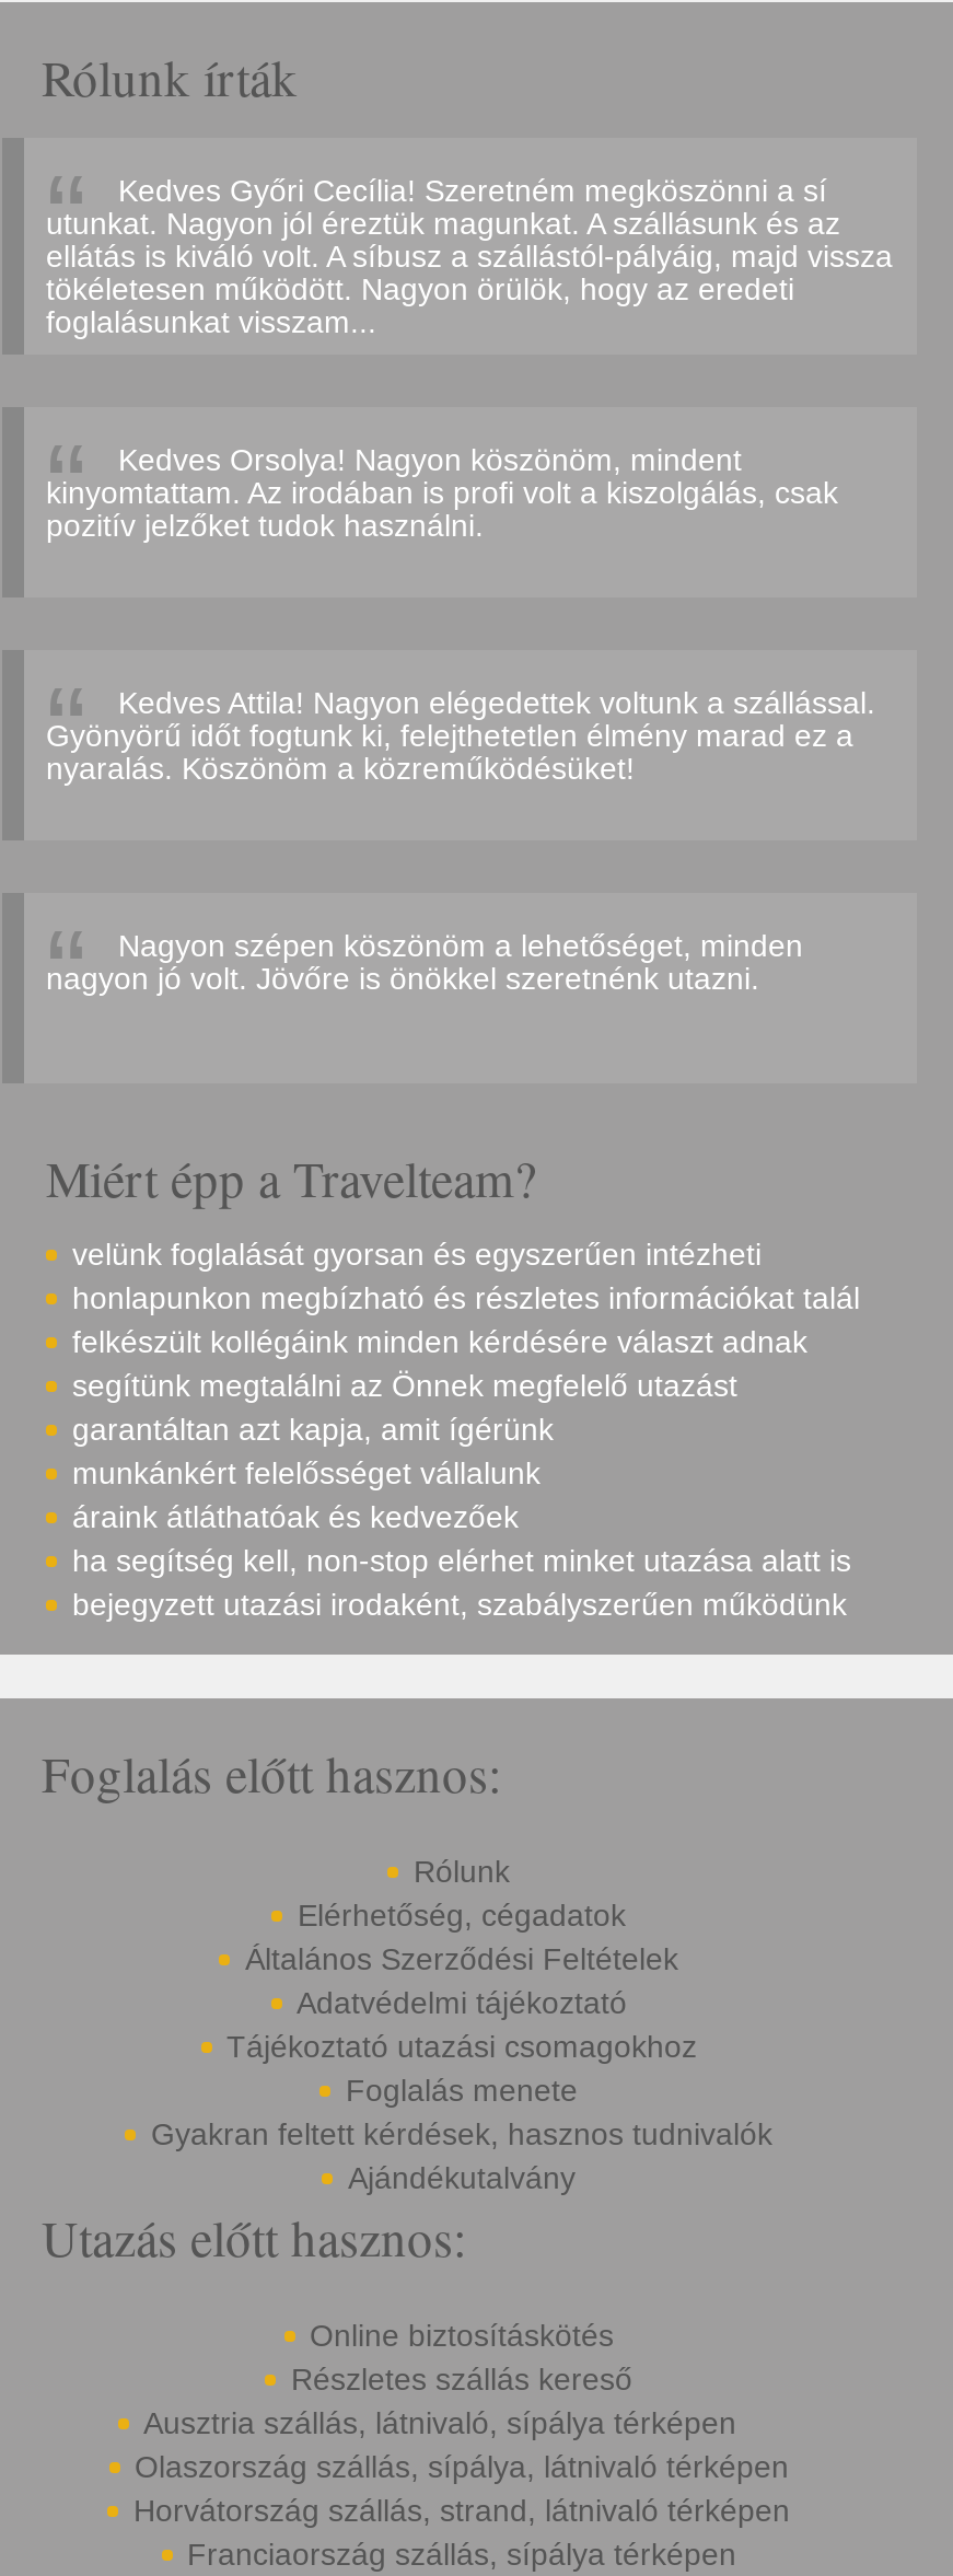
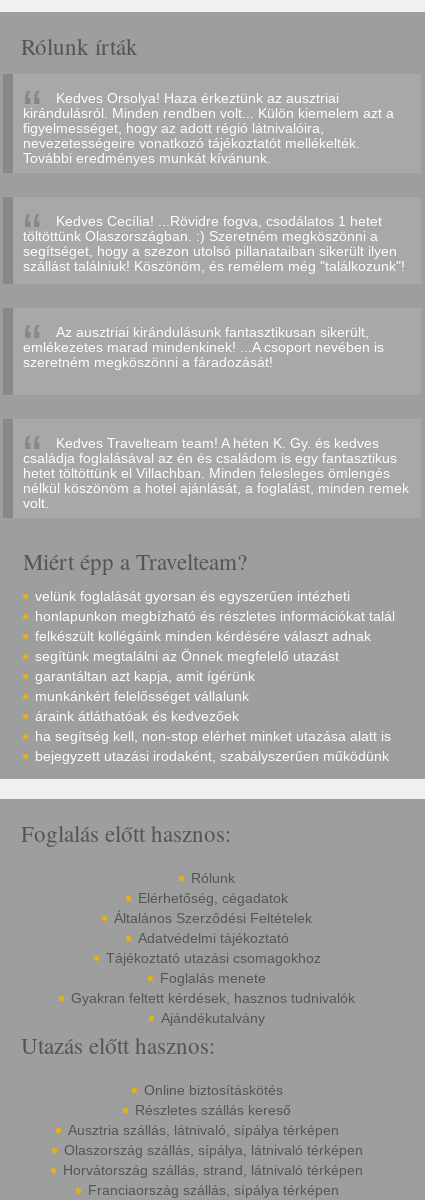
- Kedves Győri Cecília! Szeretném megköszönni a sí
- utunkat. Nagyon jól éreztük magunkat. A szállásunk és az
- ellátás is kiváló volt. A síbusz a szállástól-pályáig, majd vissza
- tökéletesen működött. Nagyon örülök, hogy az eredeti
- foglalásunkat visszam...
+ Kedves Orsolya! Haza érkeztünk az ausztriai
+ kirándulásról. Minden rendben volt... Külön kiemelem azt a
+ figyelmességet, hogy az adott régió látnivalóira,
+ nevezetességeire vonatkozó tájékoztatót mellékelték.
+ További eredményes munkát kívánunk.

- Kedves Orsolya! Nagyon köszönöm, mindent
- kinyomtattam. Az irodában is profi volt a kiszolgálás, csak
- pozitív jelzőket tudok használni.
+ Kedves Cecília! ...Rövidre fogva, csodálatos 1 hetet
+ töltöttünk Olaszországban. :) Szeretném megköszönni a
+ segítséget, hogy a szezon utolsó pillanataiban sikerült ilyen
+ szállást találniuk! Köszönöm, és remélem még "találkozunk"!

- Kedves Attila! Nagyon elégedettek voltunk a szállással.
- Gyönyörű időt fogtunk ki, felejthetetlen élmény marad ez a
- nyaralás. Köszönöm a közreműködésüket!
+ Az ausztriai kirándulásunk fantasztikusan sikerült,
+ emlékezetes marad mindenkinek! ...A csoport nevében is
+ szeretném megköszönni a fáradozását!

- Nagyon szépen köszönöm a lehetőséget, minden
- nagyon jó volt. Jövőre is önökkel szeretnénk utazni.
+ Kedves Travelteam team! A héten K. Gy. és kedves
+ családja foglalásával az én és családom is egy fantasztikus
+ hetet töltöttünk el Villachban. Minden felesleges ömlengés
+ nélkül köszönöm a hotel ajánlását, a foglalást, minden remek
+ volt.
